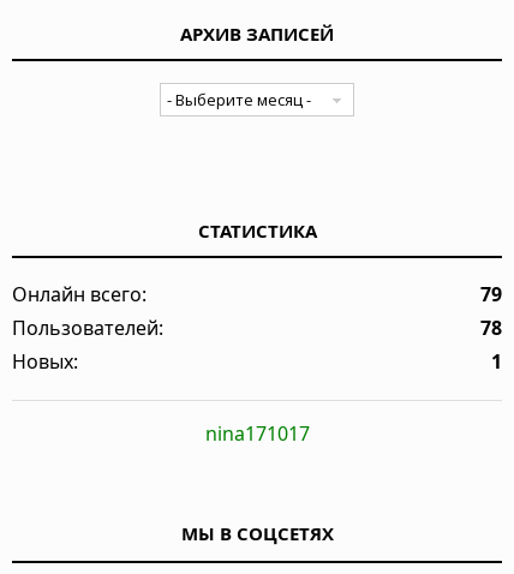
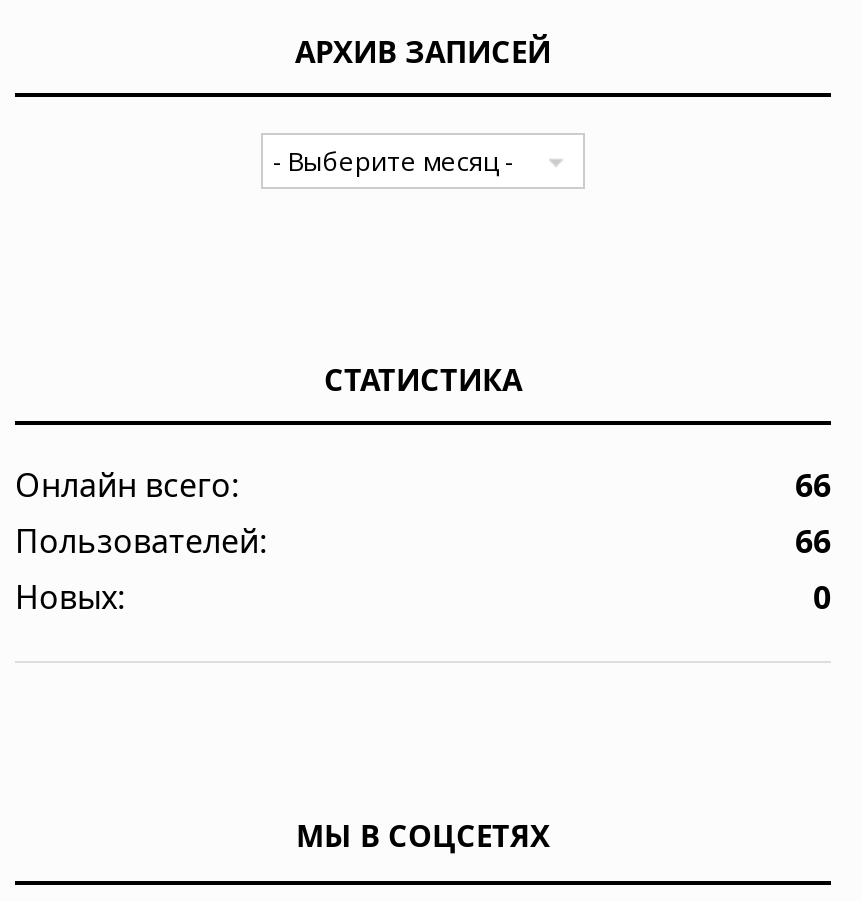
- 79
+ 66

- 78
+ 66

- 1
- nina171017
+ 0
